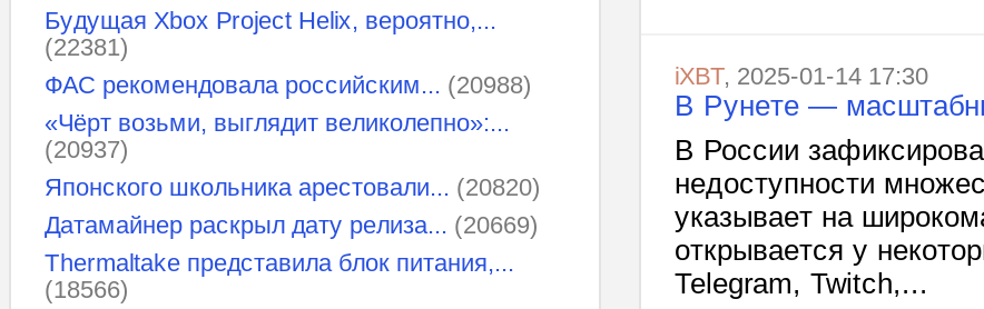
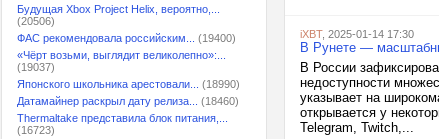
- (22381)
+ (20506)

- ФАС рекомендовала российским... (20988)
+ ФАС рекомендовала российским... (19400)

- (20937)
+ (19037)

- Японского школьника арестовали... (20820)
+ Японского школьника арестовали... (18990)

- Датамайнер раскрыл дату релиза... (20669)
+ Датамайнер раскрыл дату релиза... (18460)

- (18566)
+ (16723)
